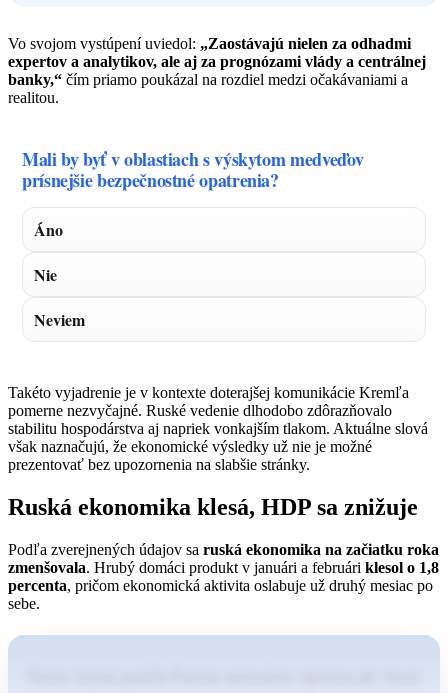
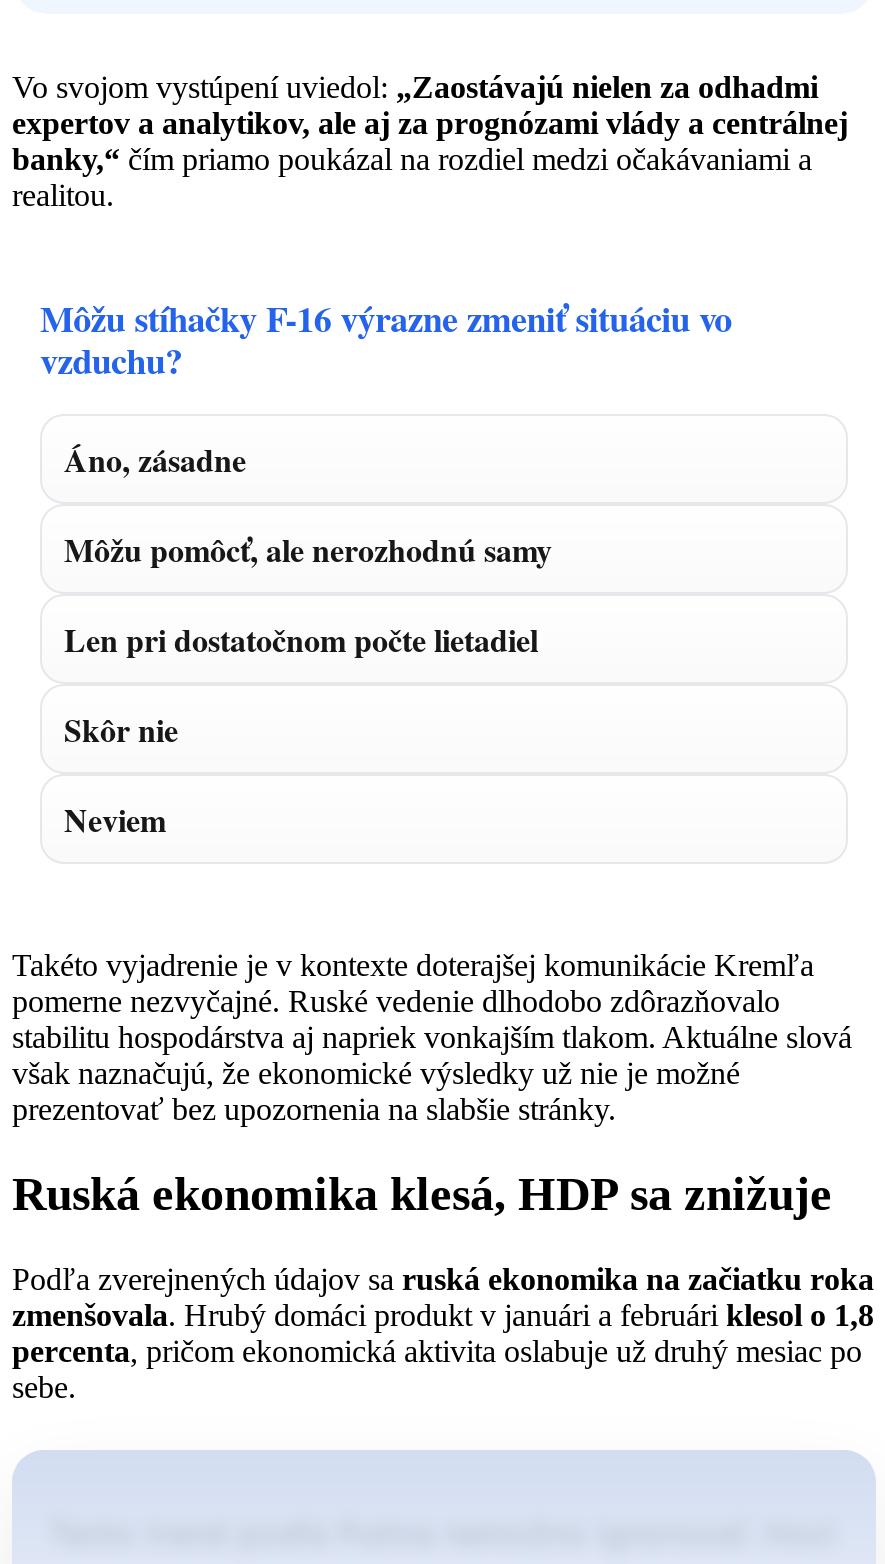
- Mali by byť v oblastiach s výskytom medveďov
- prísnejšie bezpečnostné opatrenia?
- Áno
- Nie
+ Môžu stíhačky F-16 výrazne zmeniť situáciu vo
+ vzduchu?
+ Áno, zásadne
+ Môžu pomôcť, ale nerozhodnú samy
+ Len pri dostatočnom počte lietadiel
+ Skôr nie
